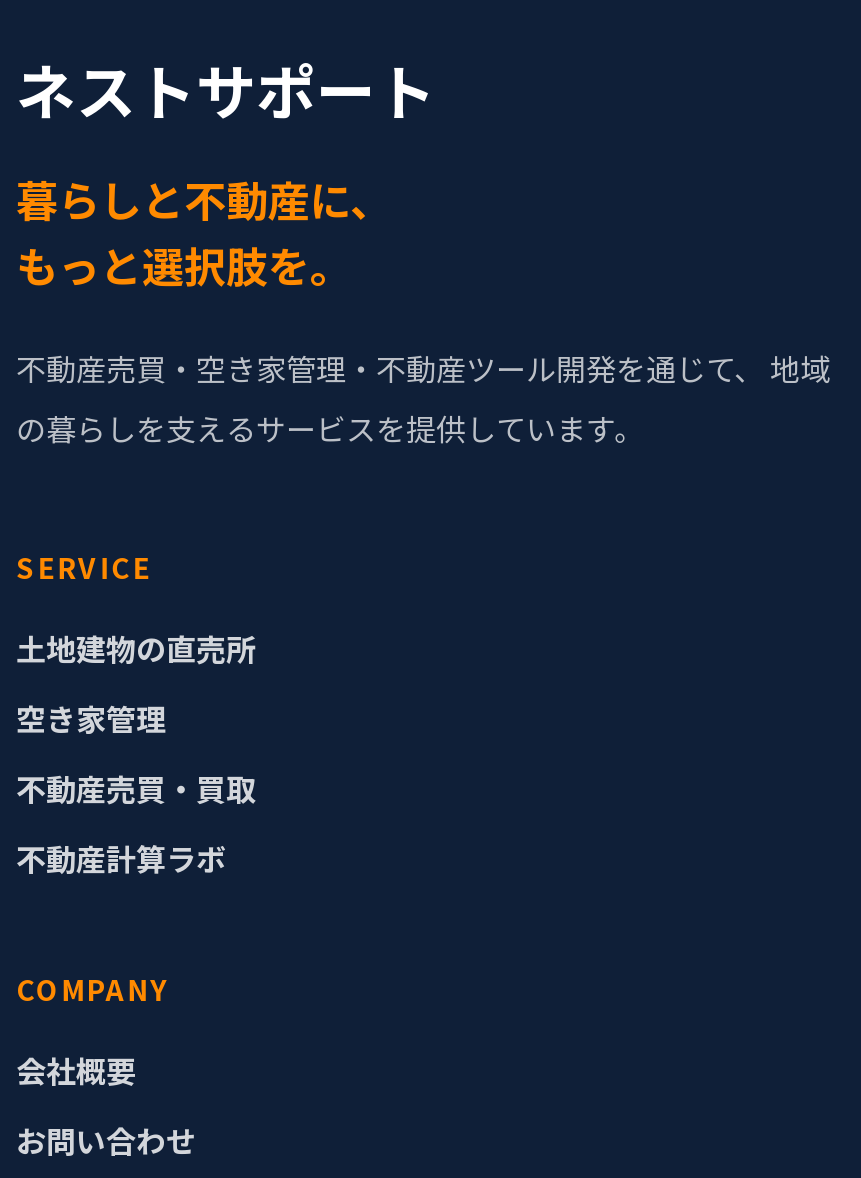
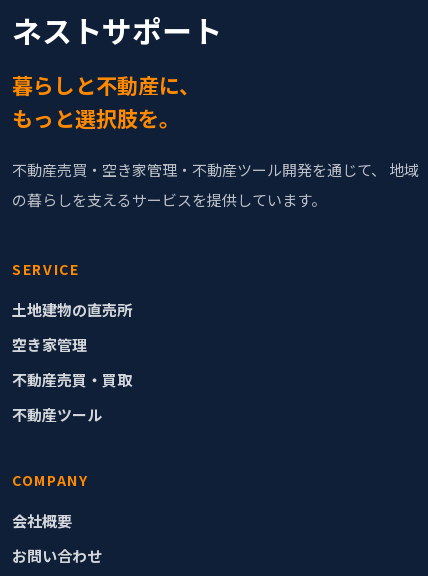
- 不動産計算ラボ
+ 不動産ツール
